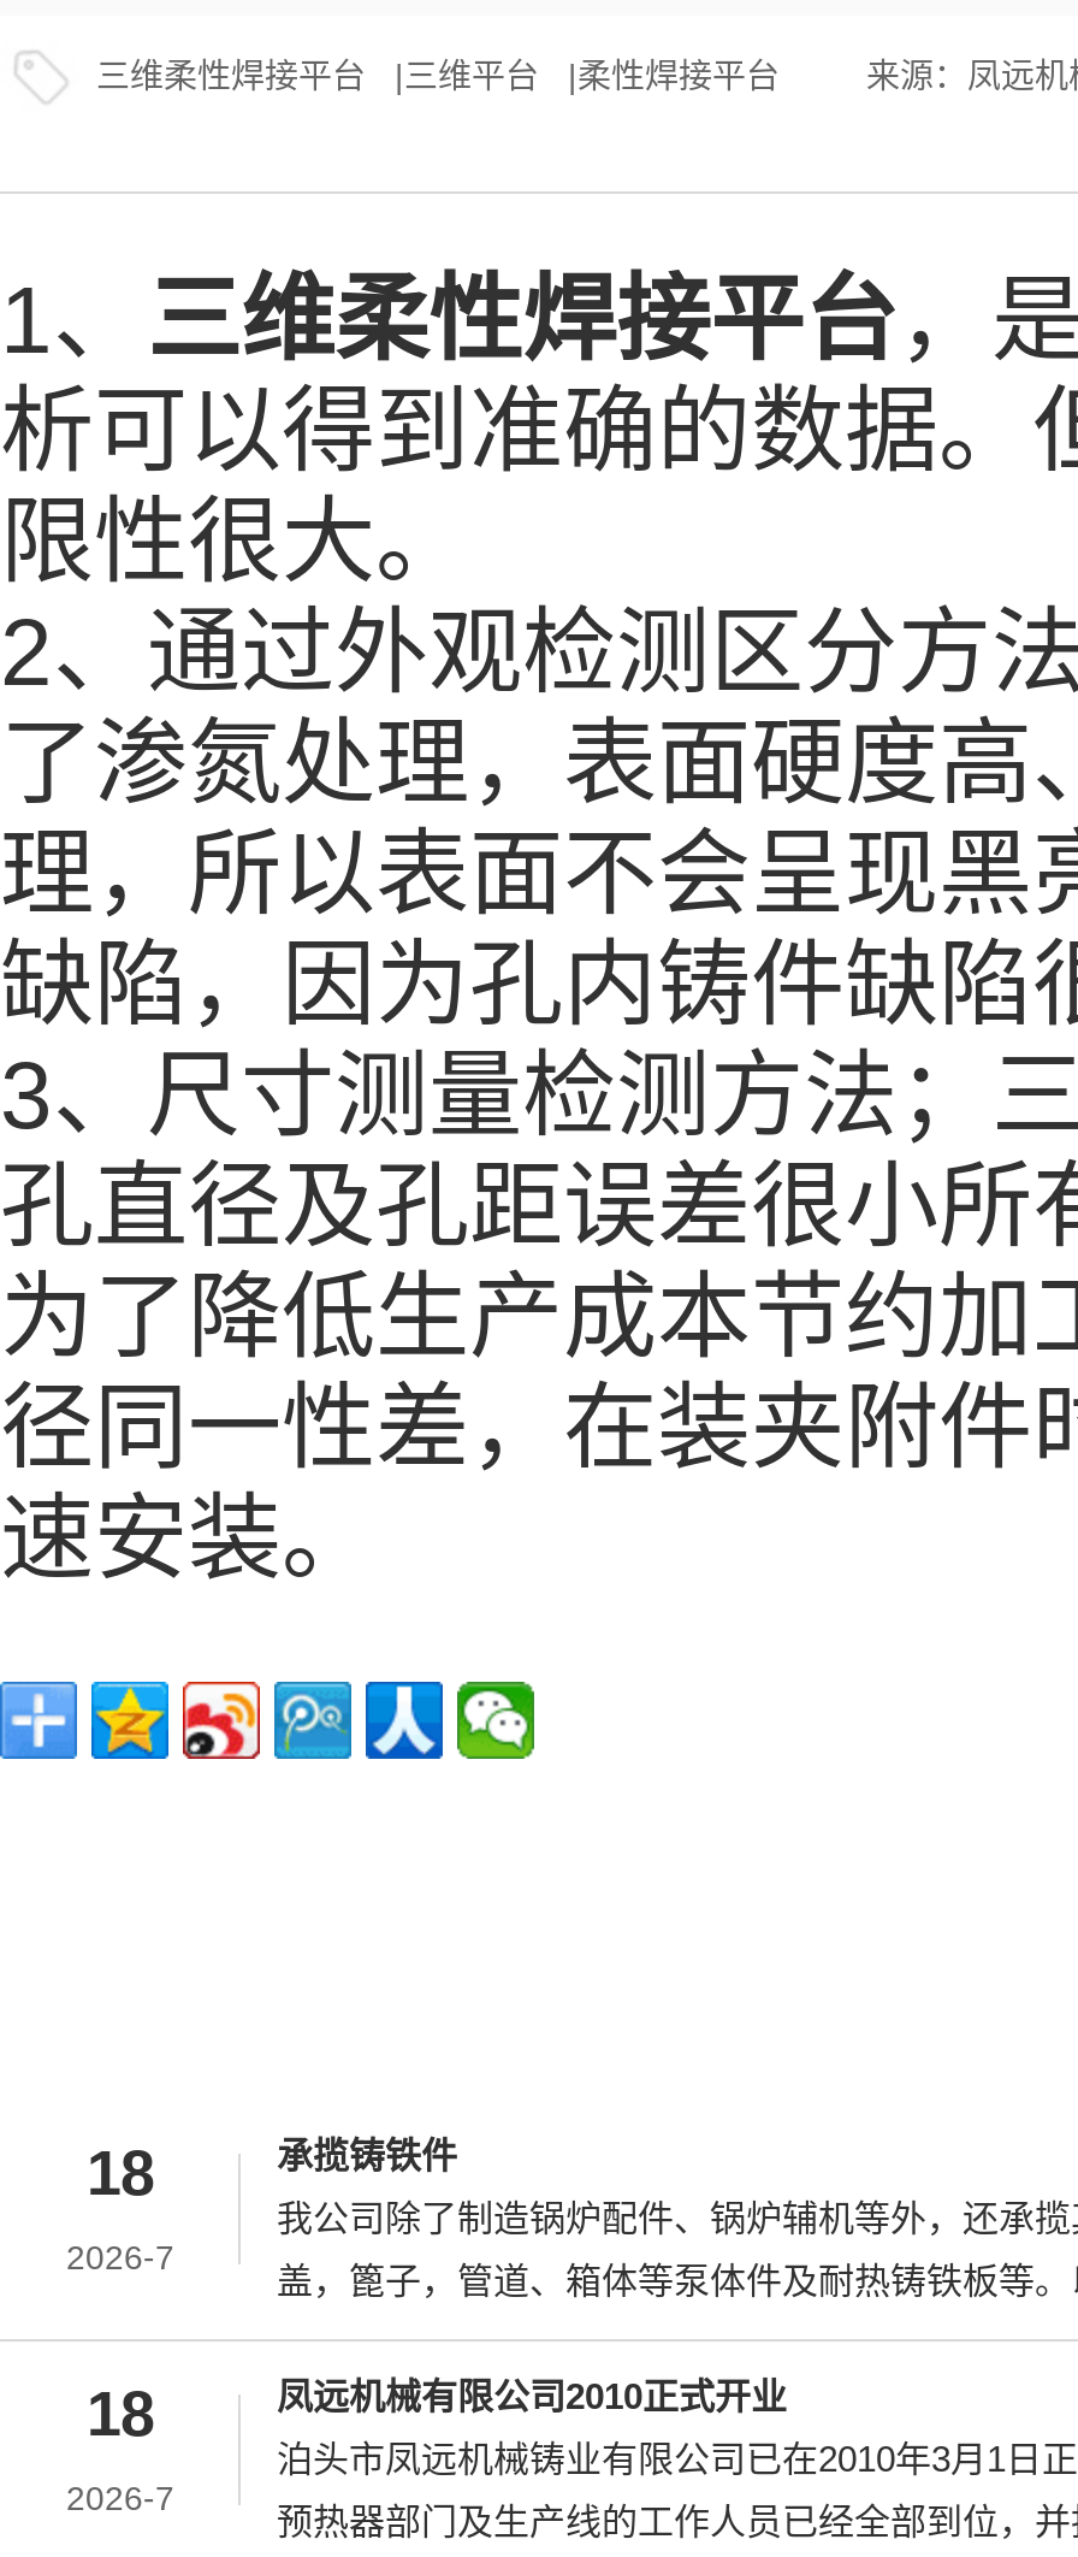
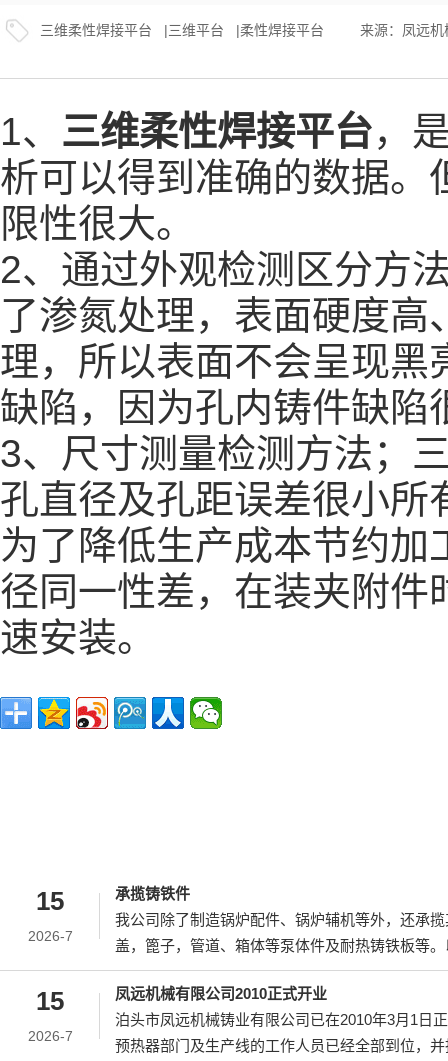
- 18
+ 15

- 18
+ 15
